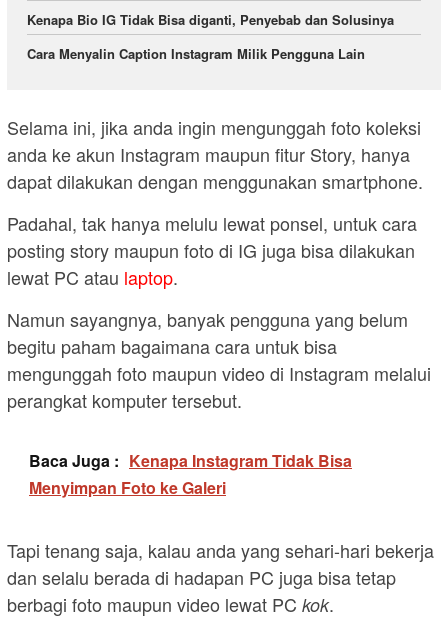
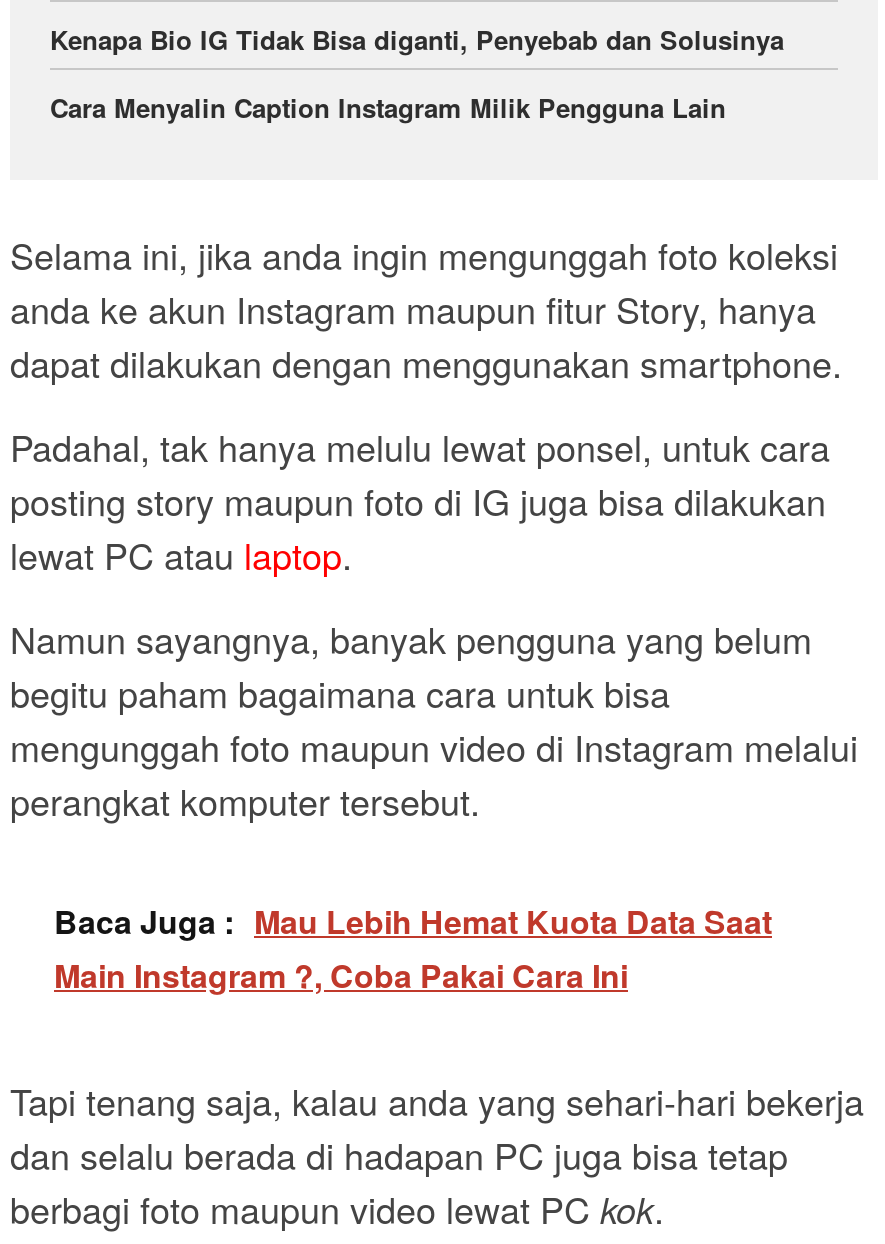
- Baca Juga : Kenapa Instagram Tidak Bisa
- Menyimpan Foto ke Galeri
+ Baca Juga : Mau Lebih Hemat Kuota Data Saat
+ Main Instagram ?, Coba Pakai Cara Ini
